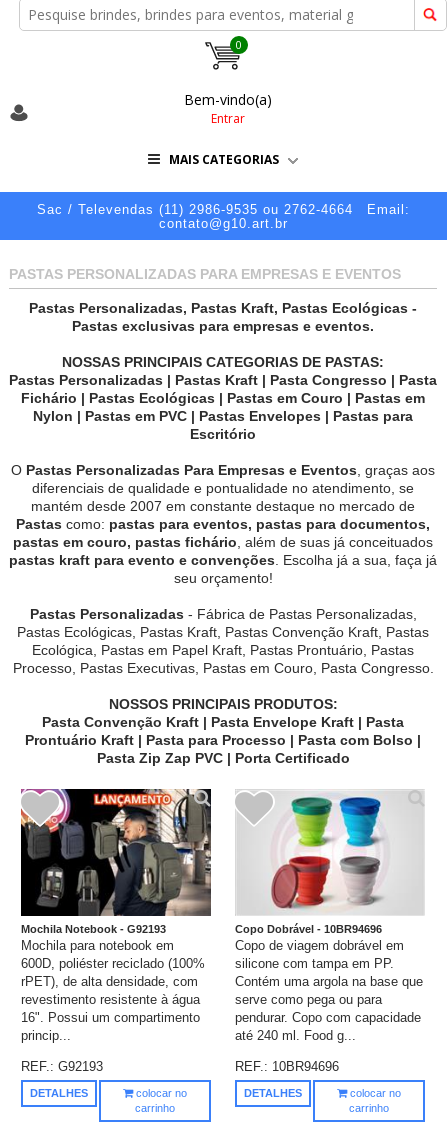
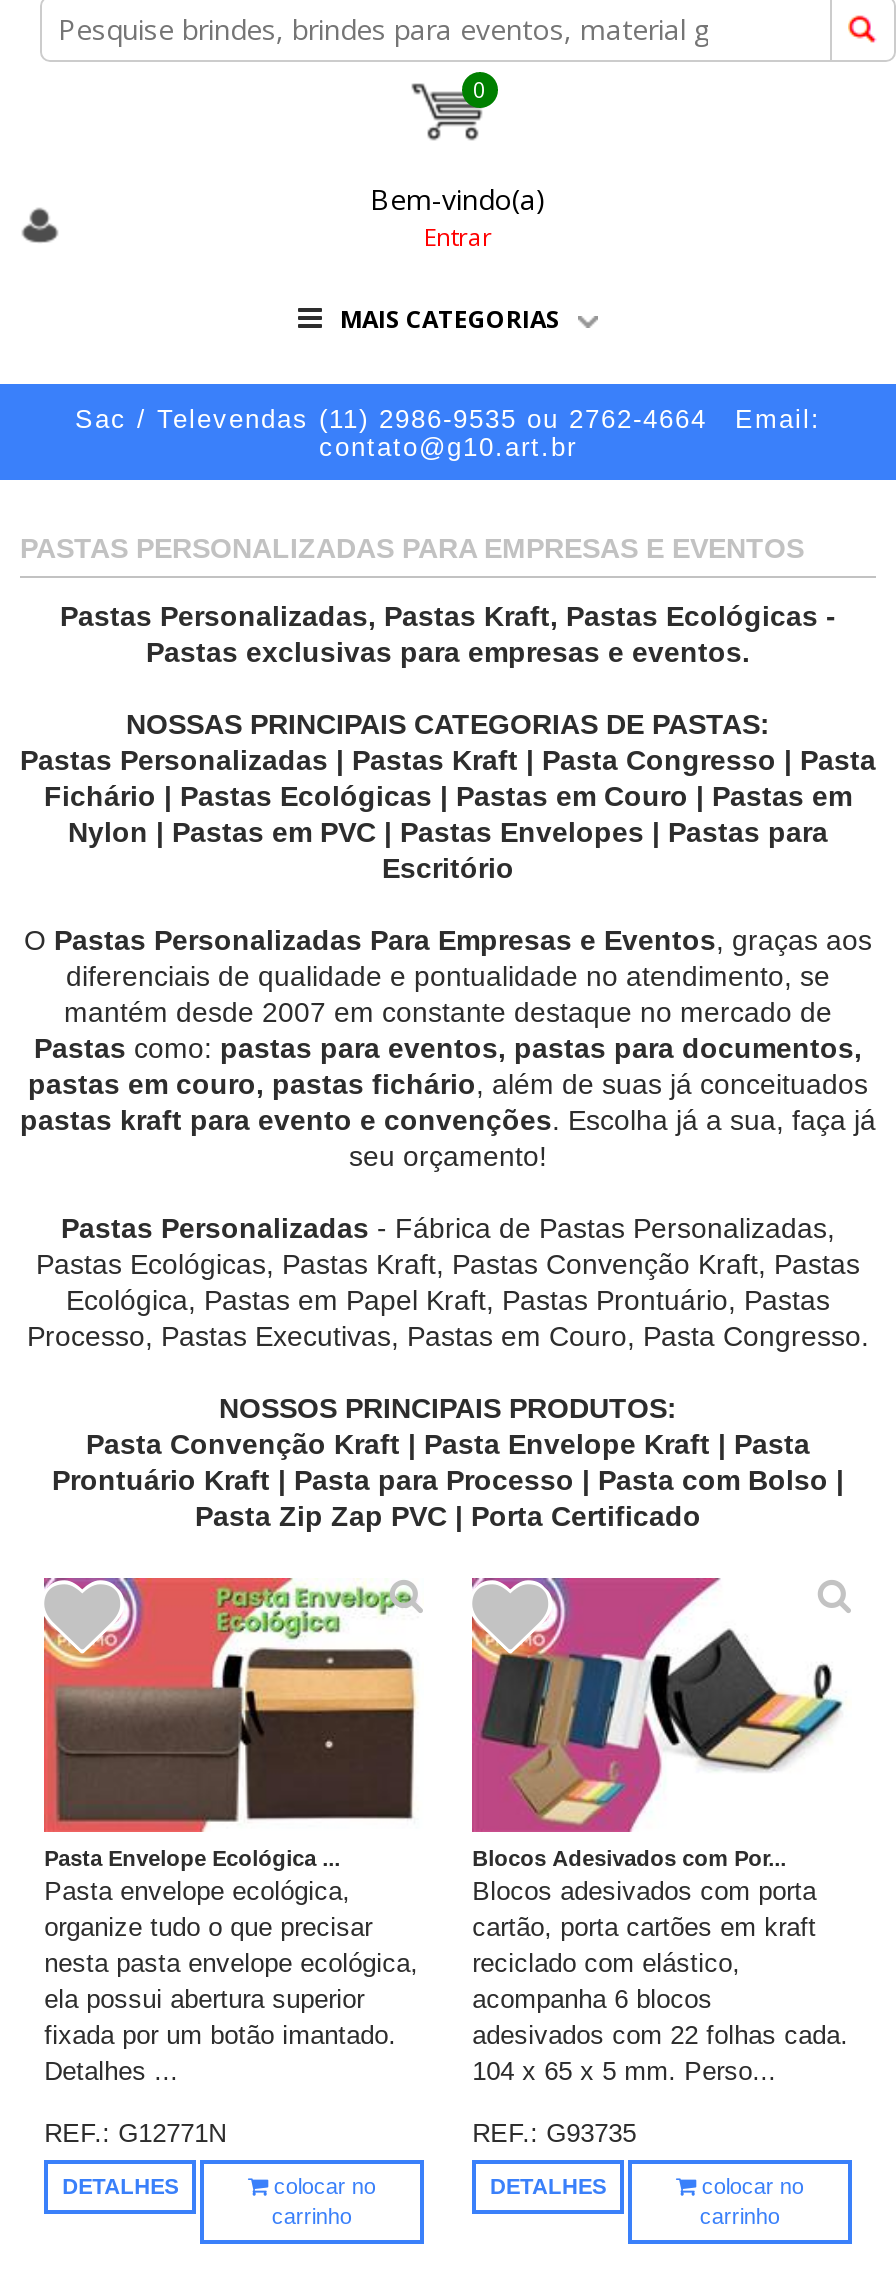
- [image]
- Mochila Notebook - G92193
- Mochila para notebook em
- 600D, poliéster reciclado (100%
- rPET), de alta densidade, com
- revestimento resistente à água
- 16". Possui um compartimento
- princip...
+ [image]
+ Pasta Envelope Ecológica ...
+ Pasta envelope ecológica,
+ organize tudo o que precisar
+ nesta pasta envelope ecológica,
+ ela possui abertura superior
+ fixada por um botão imantado.
+ Detalhes ...

- [image]
- Copo Dobrável - 10BR94696
- Copo de viagem dobrável em
- silicone com tampa em PP.
- Contém uma argola na base que
- serve como pega ou para
- pendurar. Copo com capacidade
- até 240 ml. Food g...
+ [image]
+ Blocos Adesivados com Por...
+ Blocos adesivados com porta
+ cartão, porta cartões em kraft
+ reciclado com elástico,
+ acompanha 6 blocos
+ adesivados com 22 folhas cada.
+ 104 x 65 x 5 mm. Perso...

- REF.: G92193
+ REF.: G12771N

- REF.: 10BR94696
+ REF.: G93735
